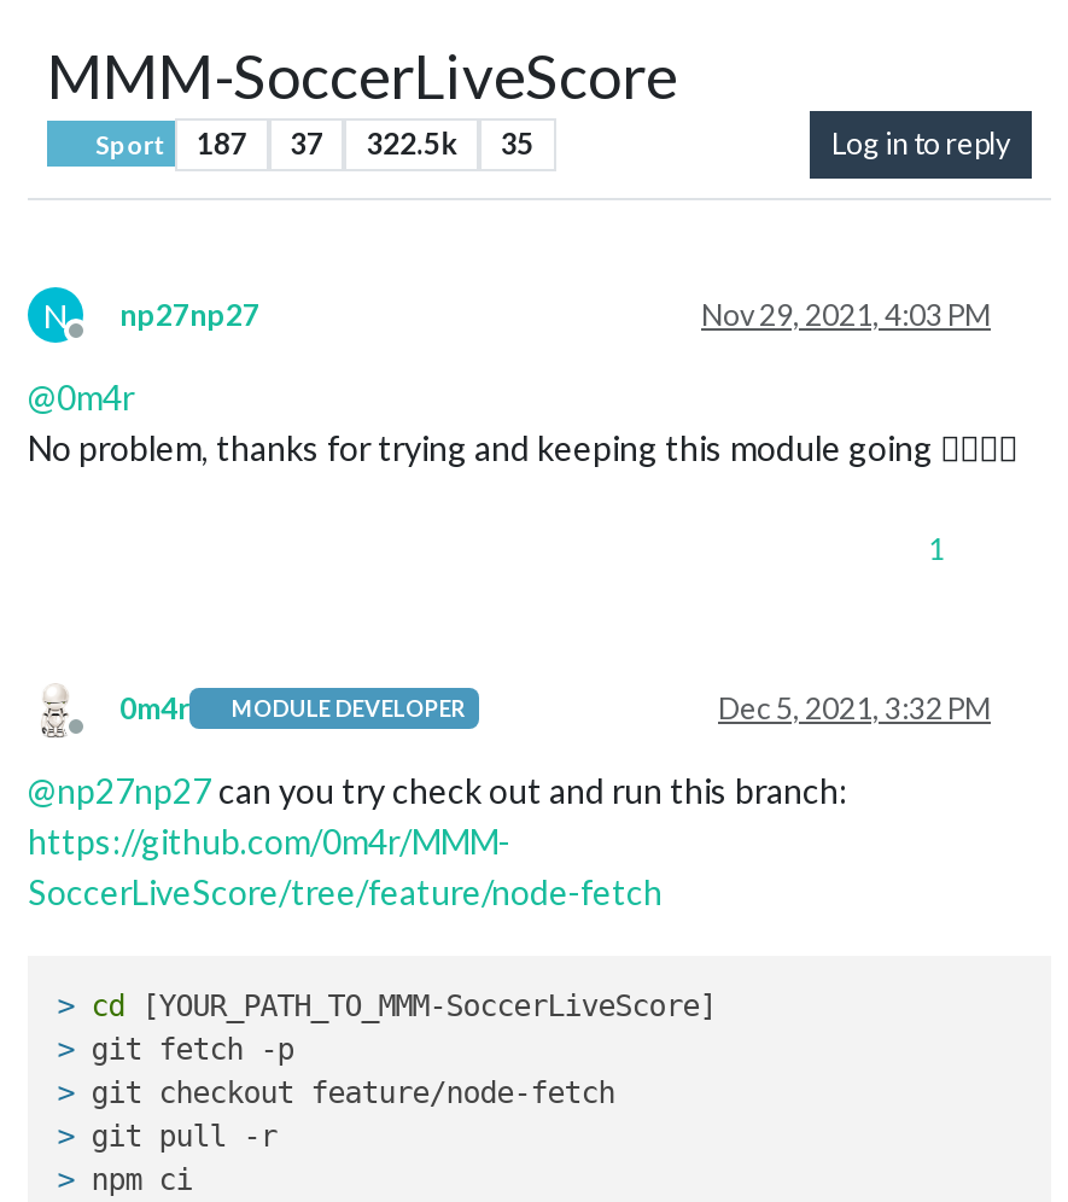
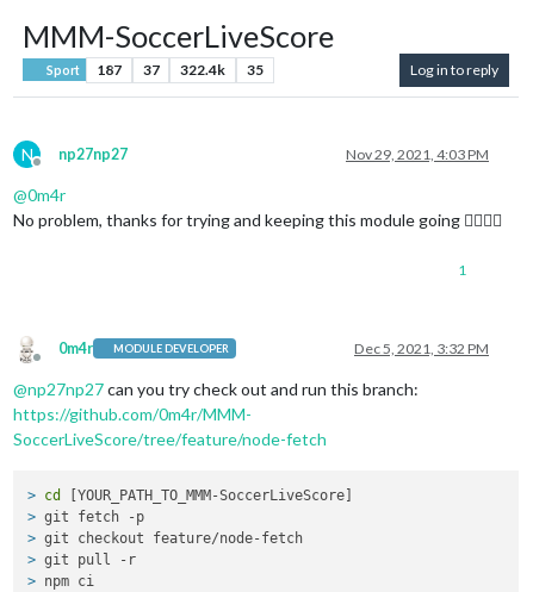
- Sport 187 37 322.5k 35
+ Sport 187 37 322.4k 35
